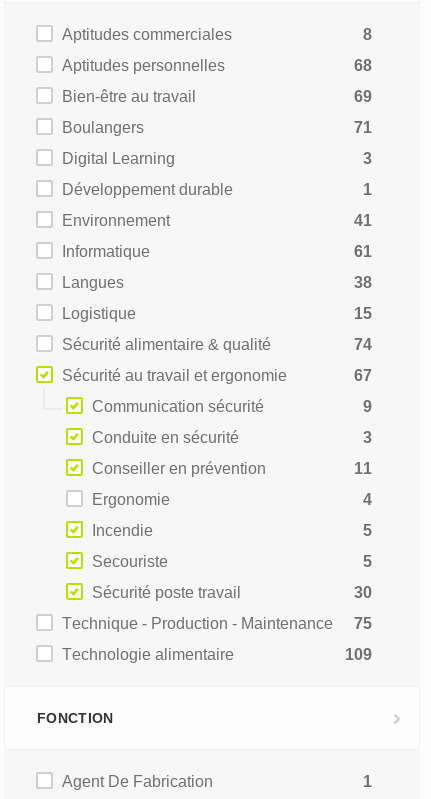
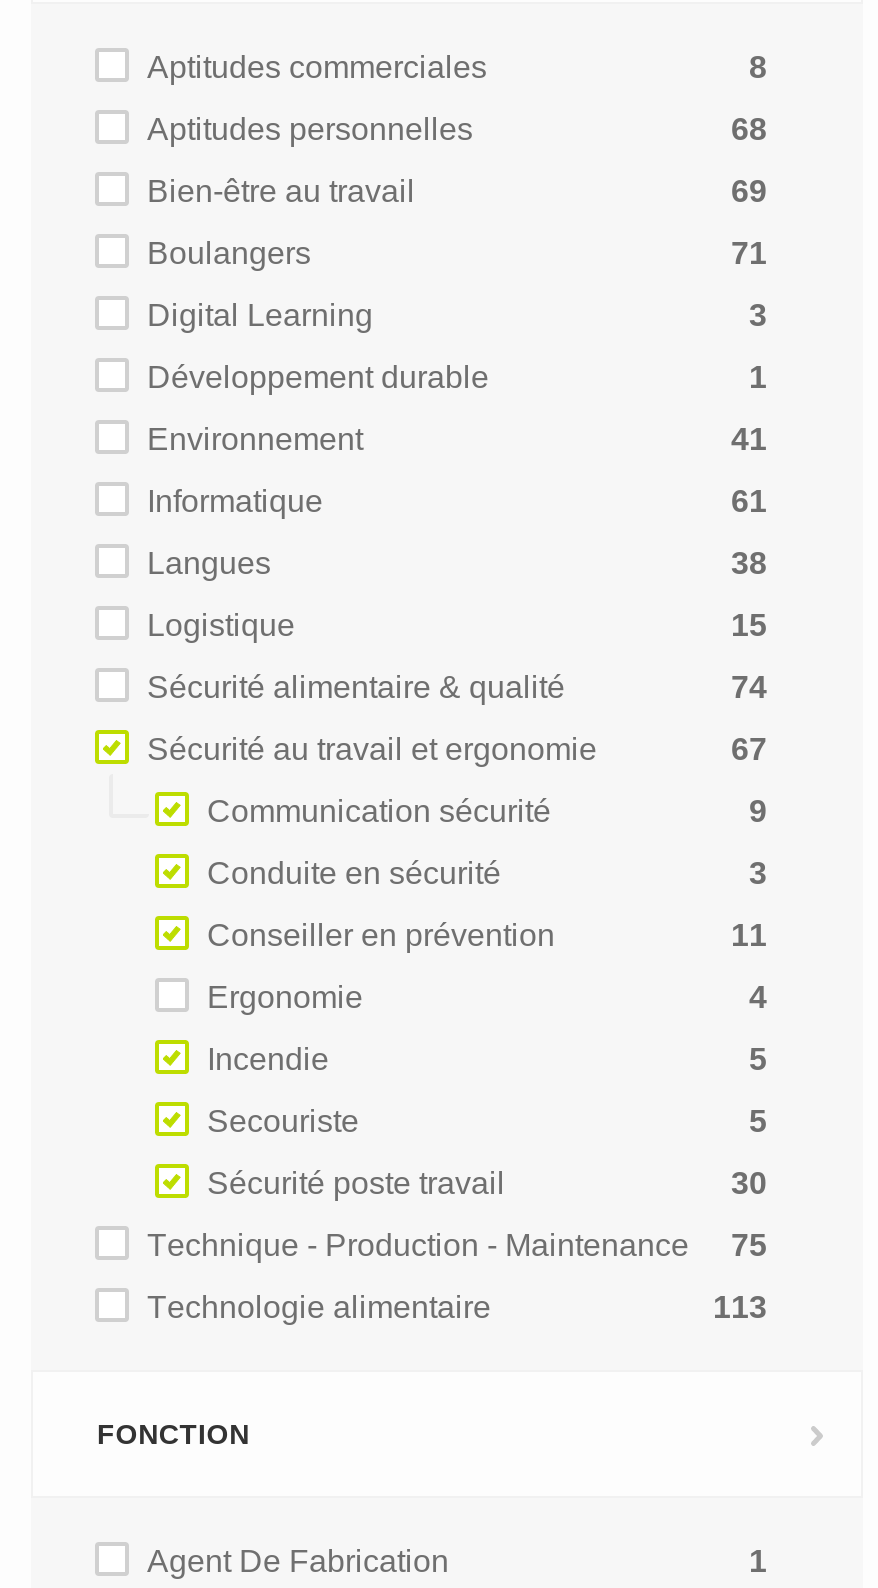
- 109
+ 113
